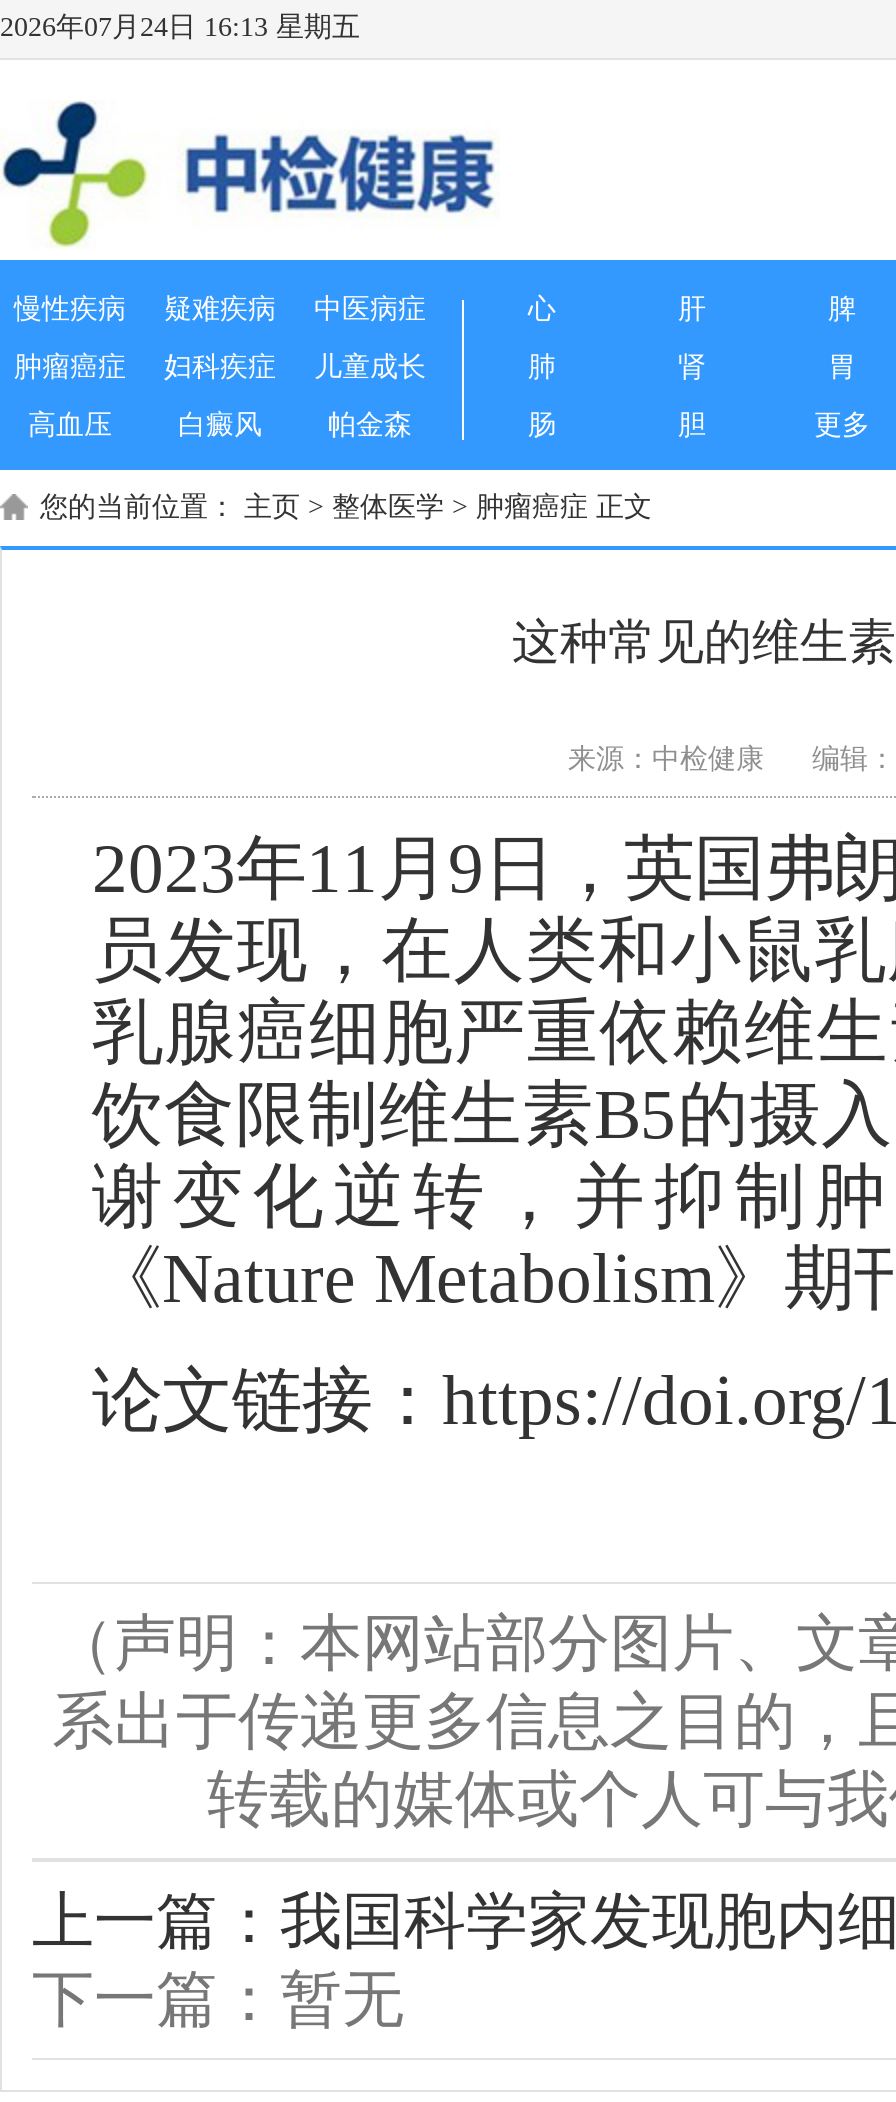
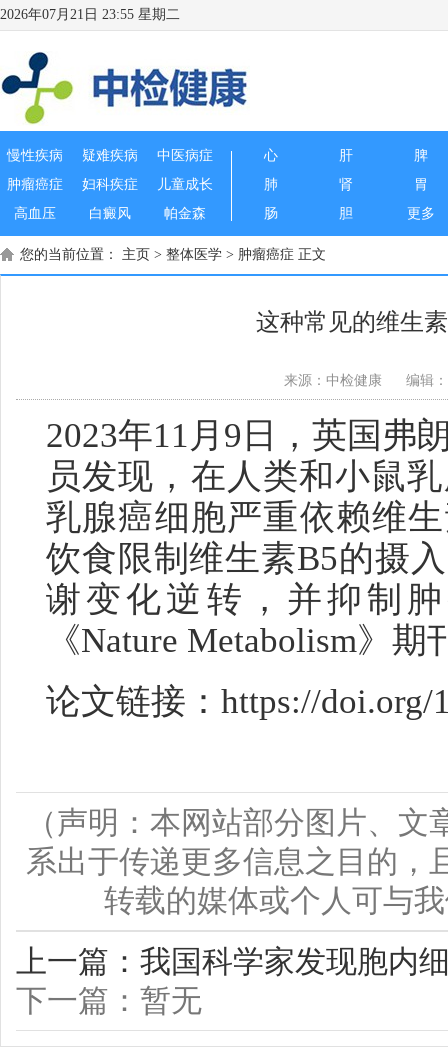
- 2026年07月24日 16:13 星期五
+ 2026年07月21日 23:55 星期二
